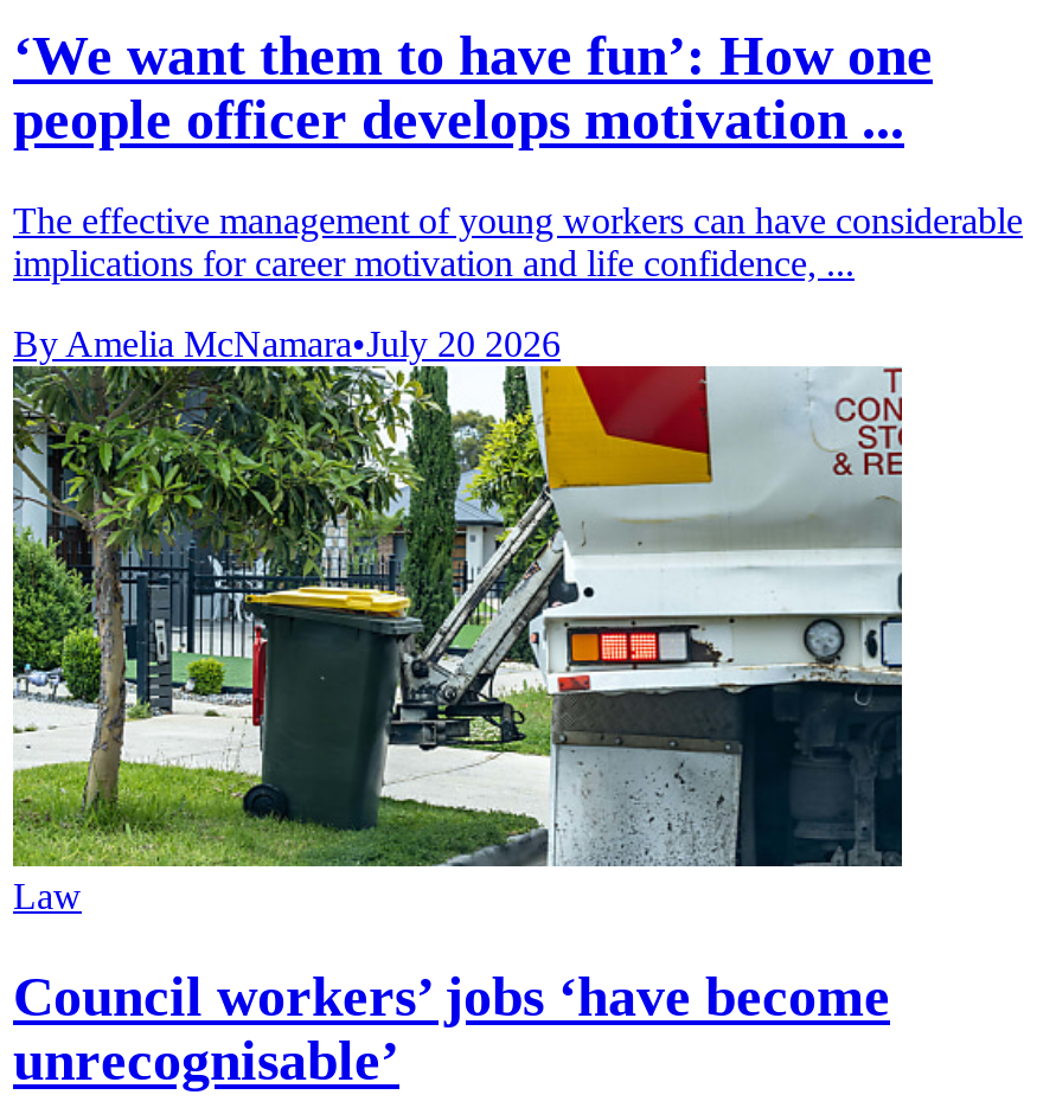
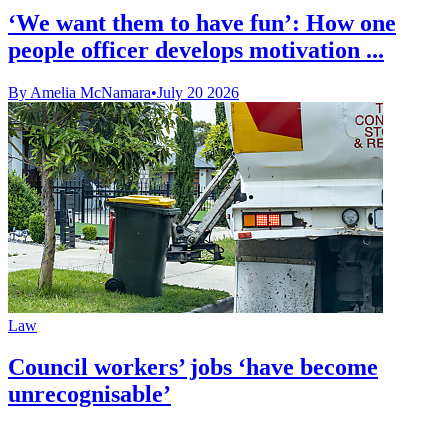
- The effective management of young workers can have considerable
- implications for career motivation and life confidence, ...
